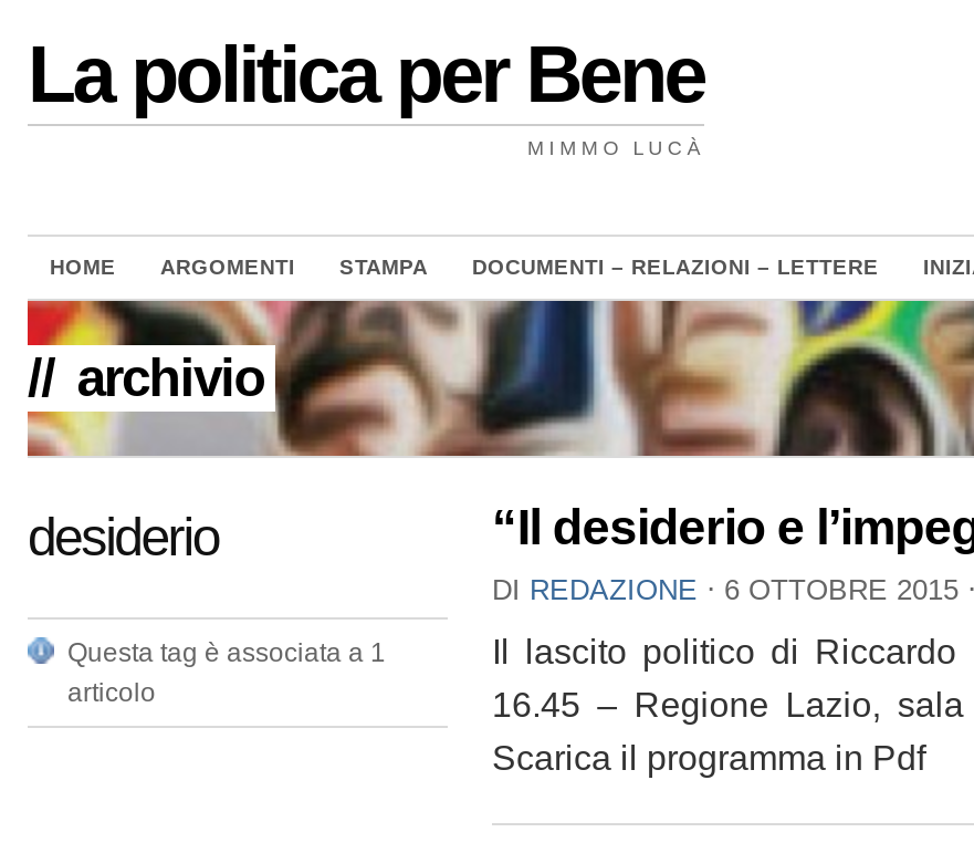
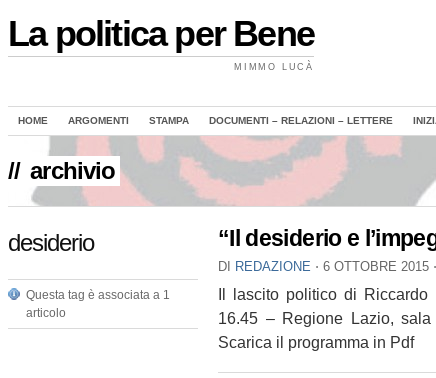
- [image]
+ [image]
